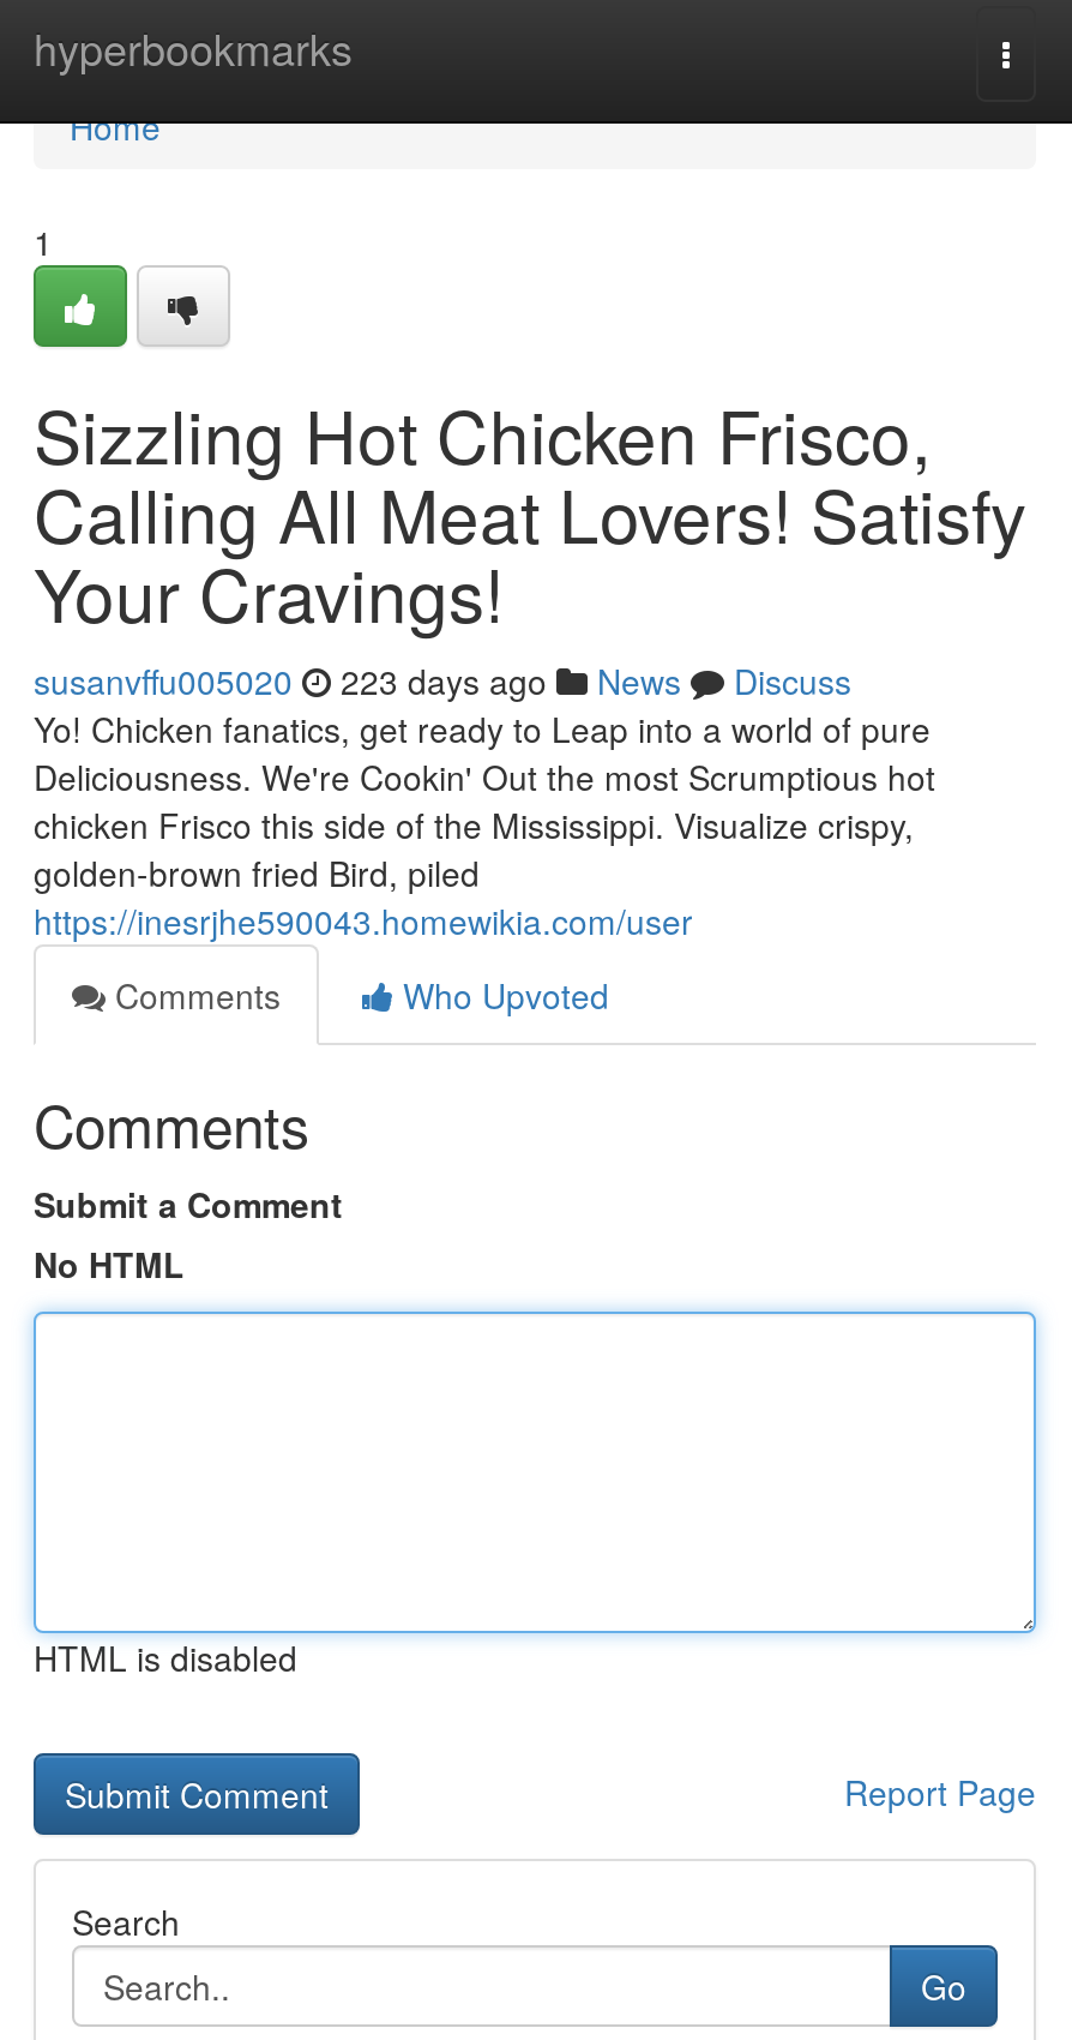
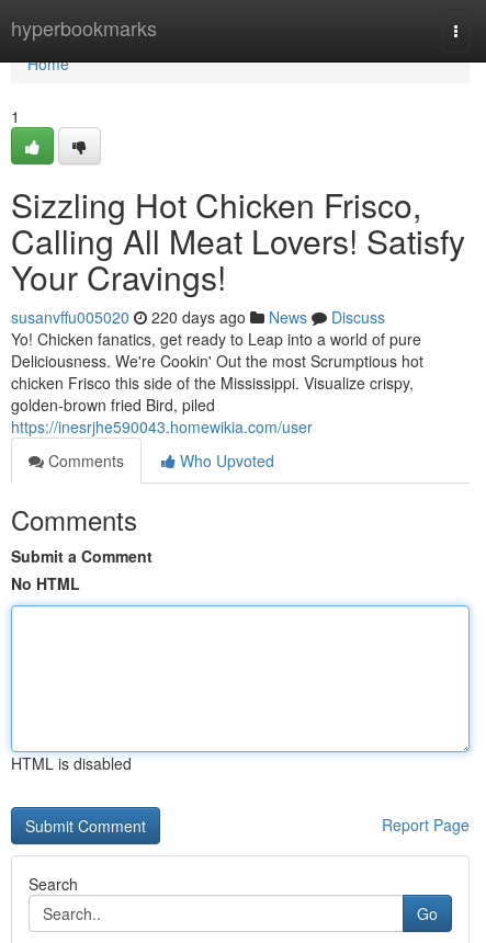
- susanvffu005020 223 days ago News Discuss
+ susanvffu005020 220 days ago News Discuss
